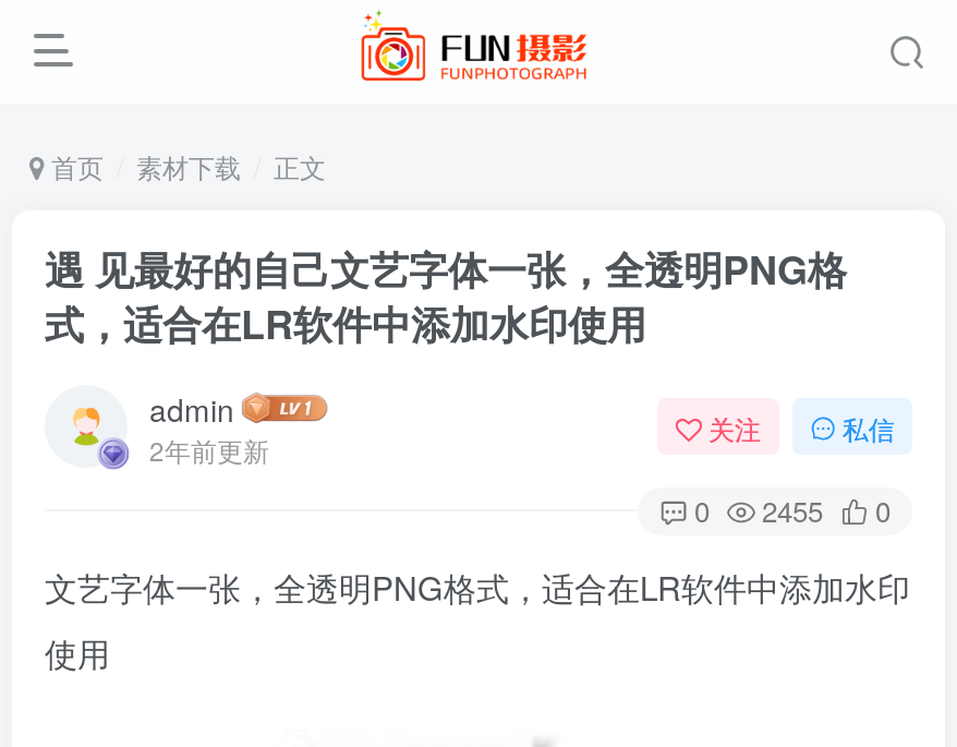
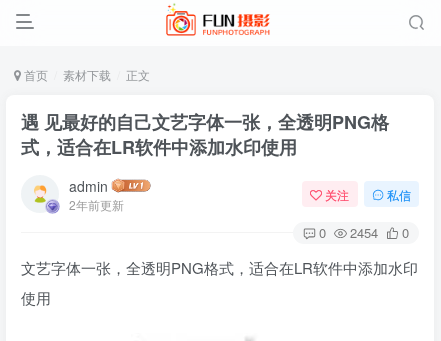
- 0 2455 0
+ 0 2454 0
